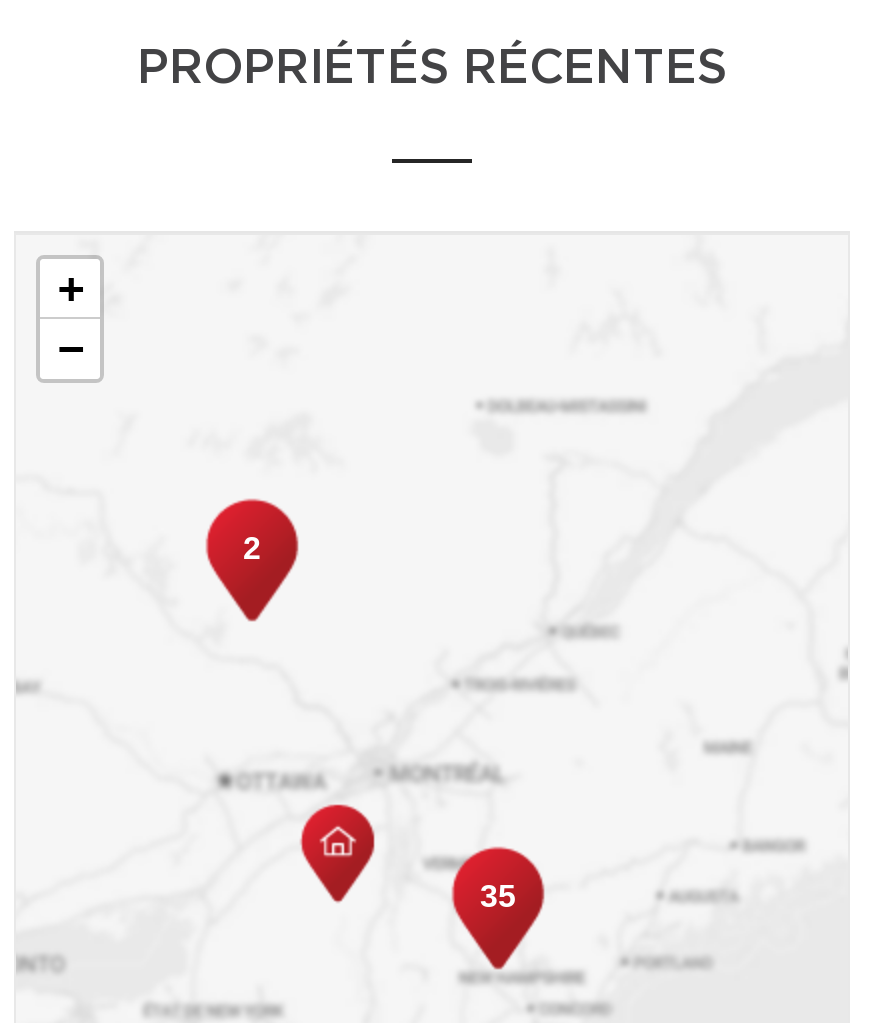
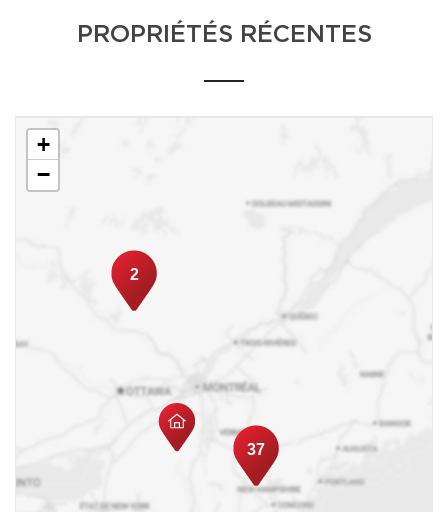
- 35
+ 37
